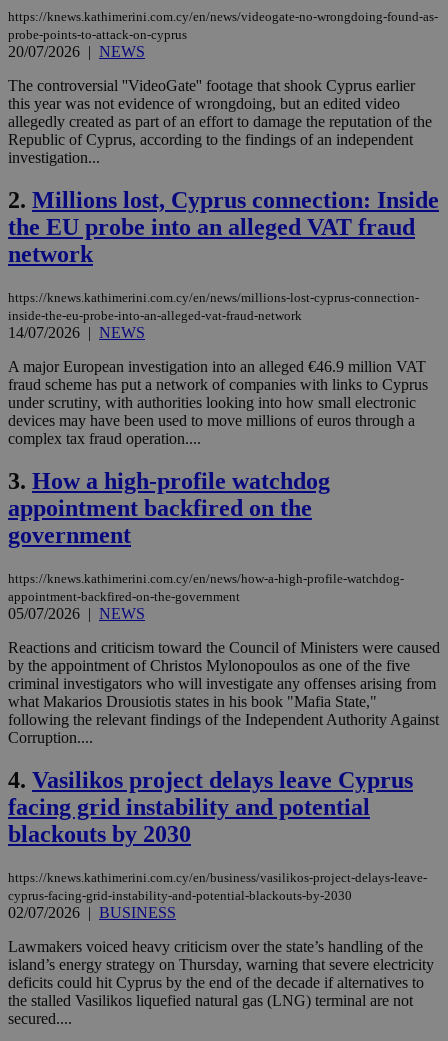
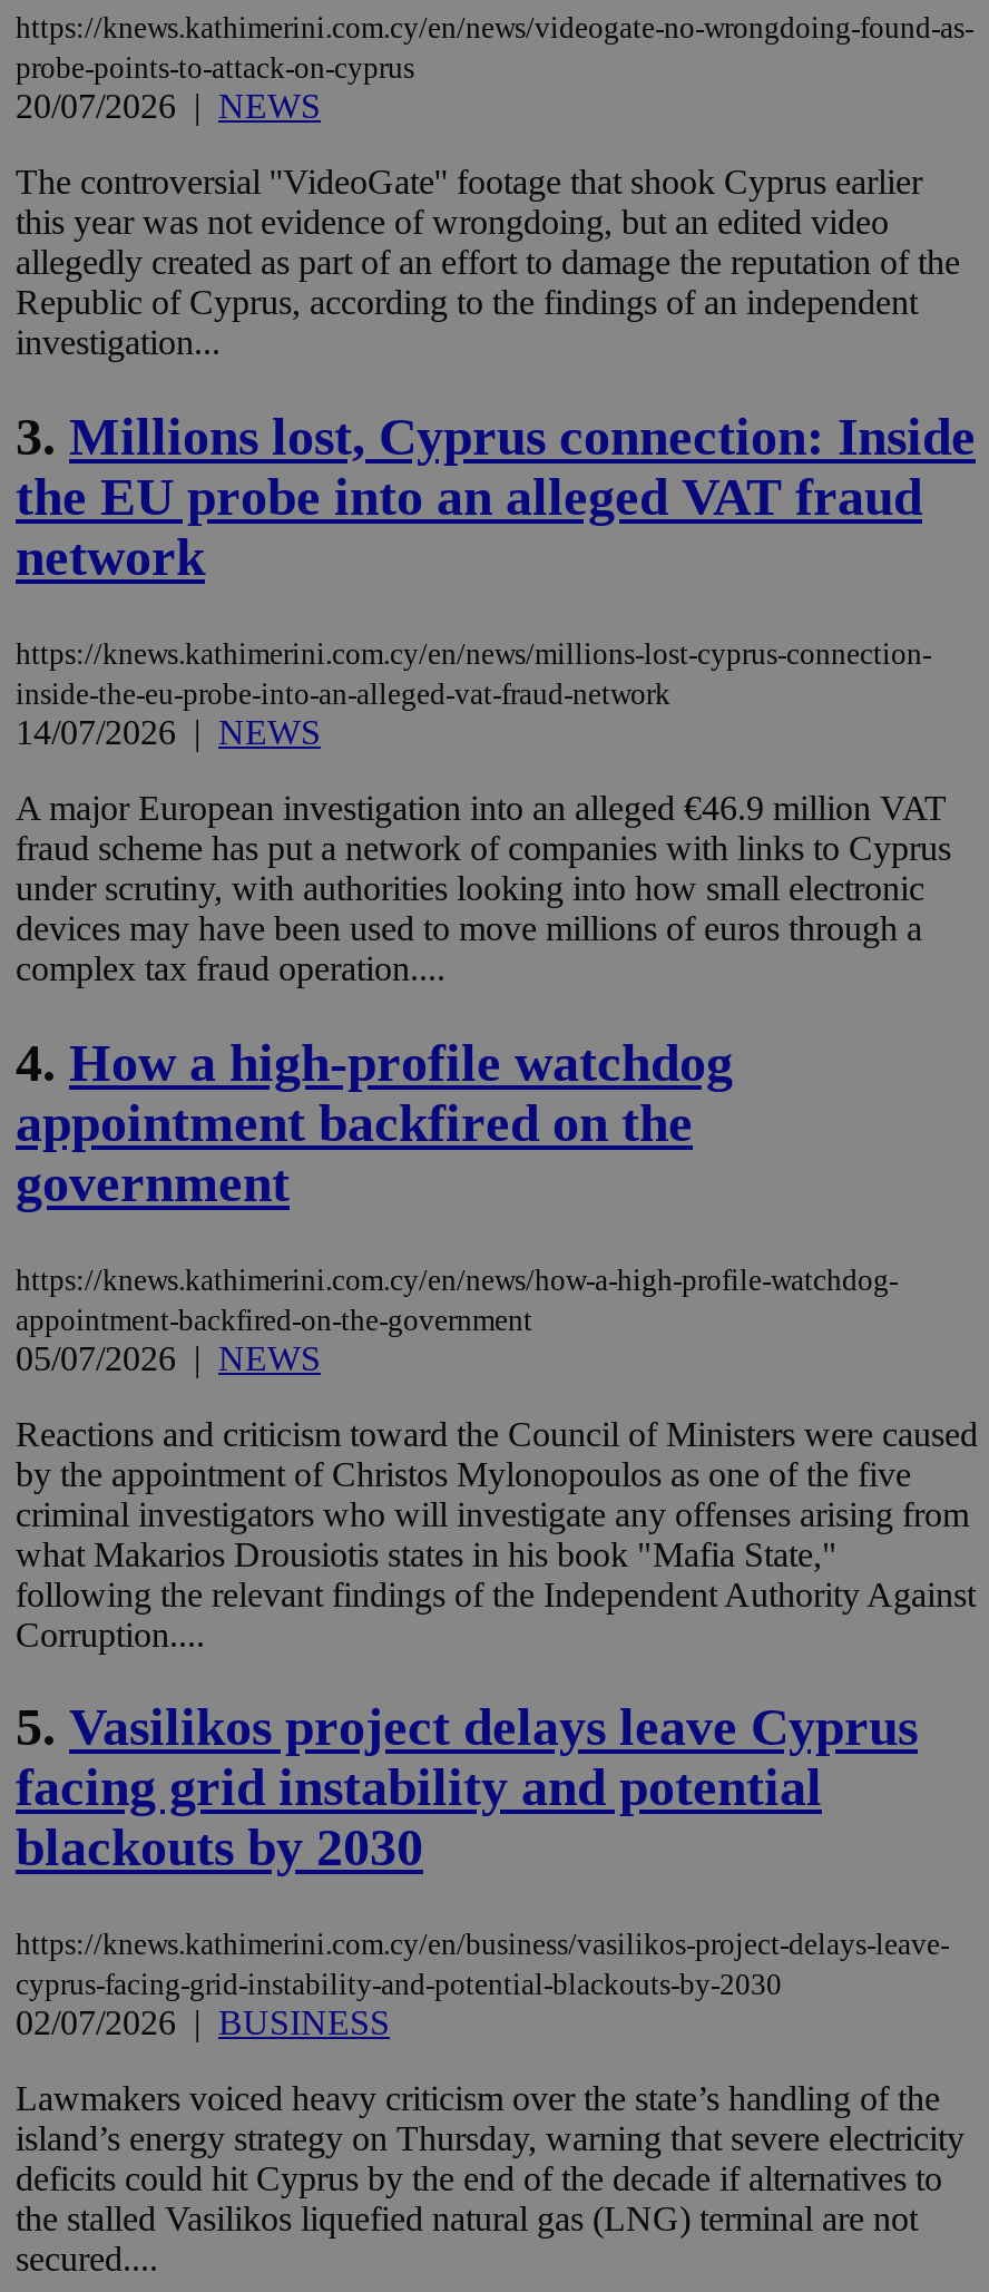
- 2. Millions lost, Cyprus connection: Inside
+ 3. Millions lost, Cyprus connection: Inside

- 3. How a high-profile watchdog
+ 4. How a high-profile watchdog

- 4. Vasilikos project delays leave Cyprus
+ 5. Vasilikos project delays leave Cyprus
